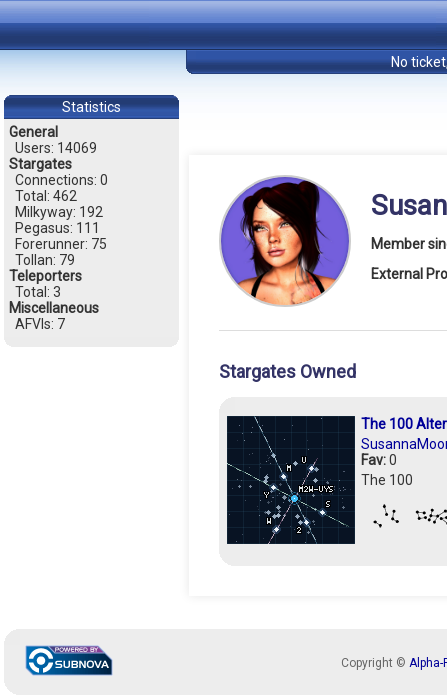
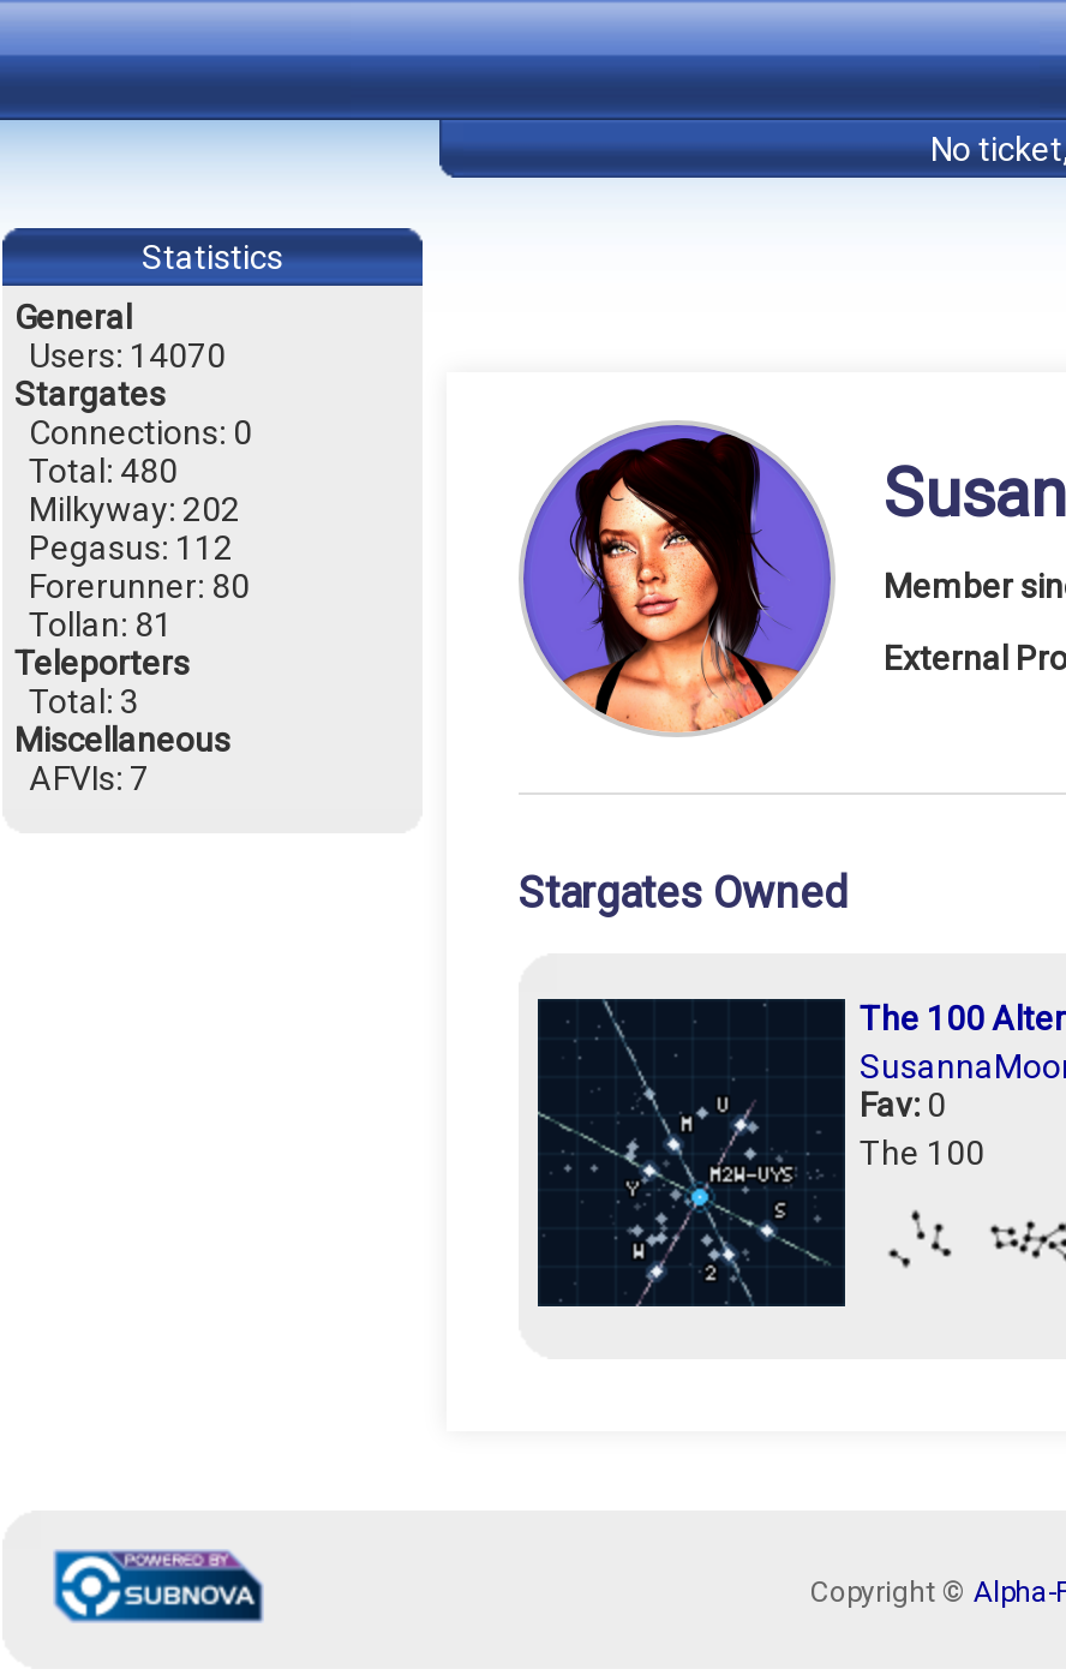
- Users: 14069
+ Users: 14070

- Total: 462
+ Total: 480

- Milkyway: 192
+ Milkyway: 202

- Pegasus: 111
+ Pegasus: 112

- Forerunner: 75
+ Forerunner: 80

- Tollan: 79
+ Tollan: 81
